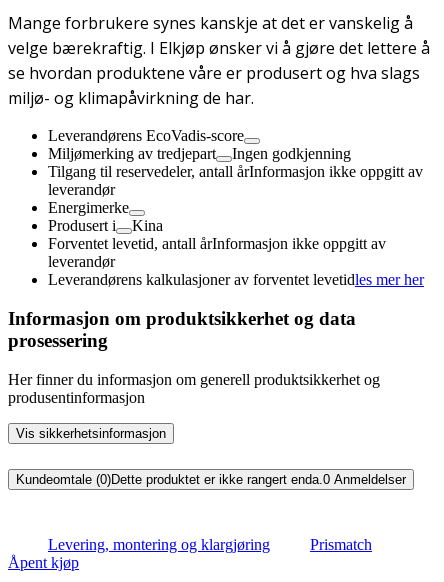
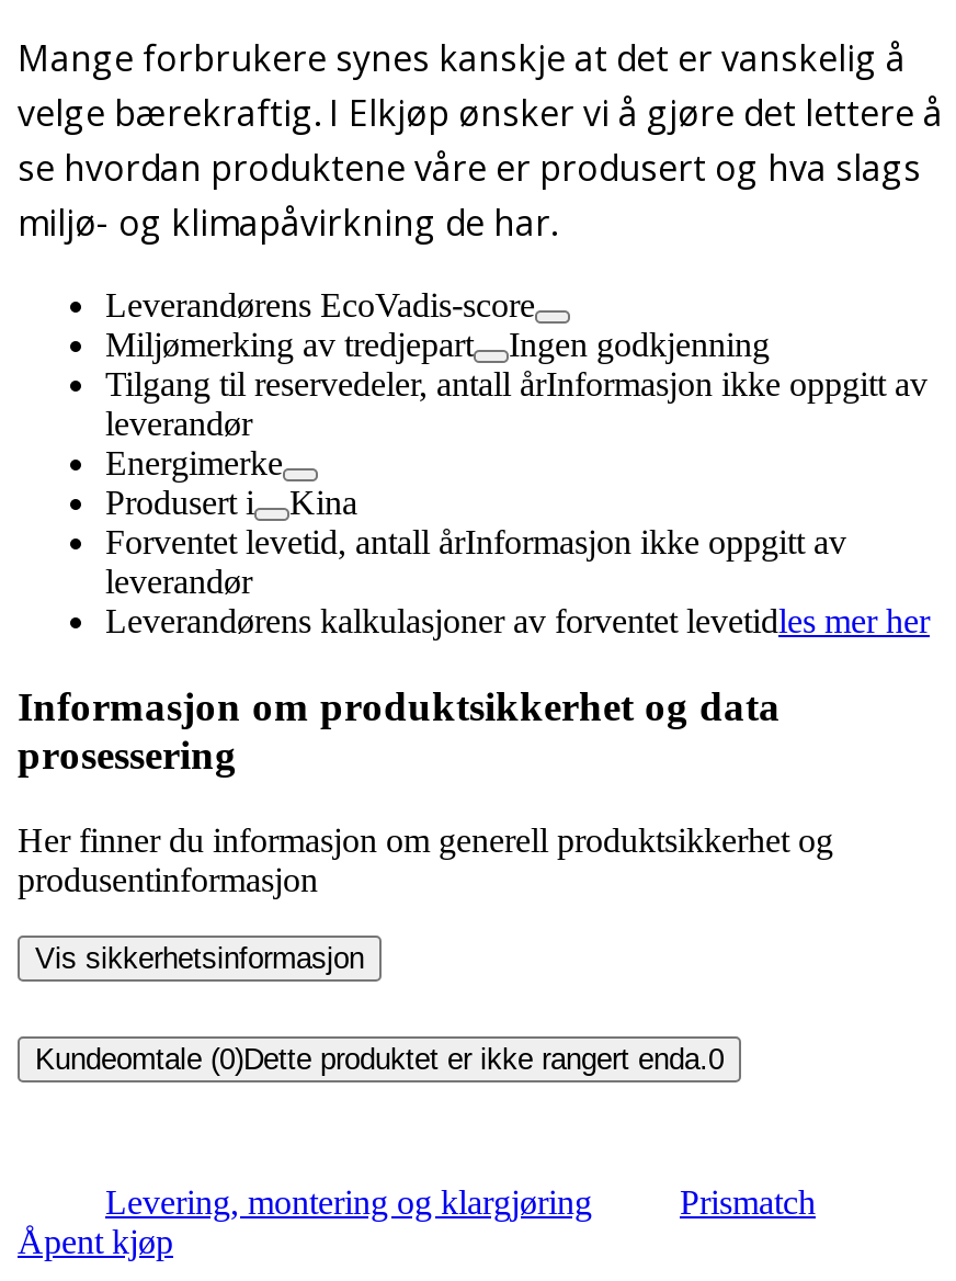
- Kundeomtale (0)Dette produktet er ikke rangert enda.0 Anmeldelser
+ Kundeomtale (0)Dette produktet er ikke rangert enda.0
